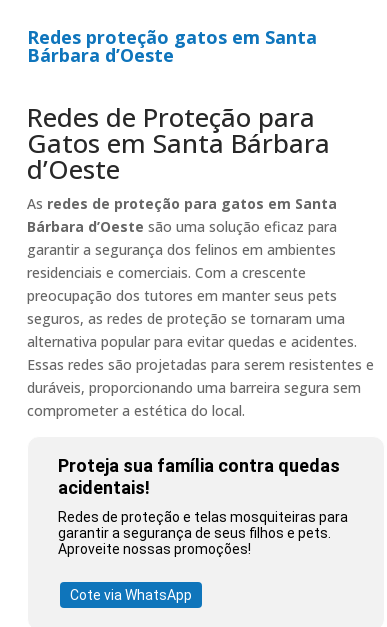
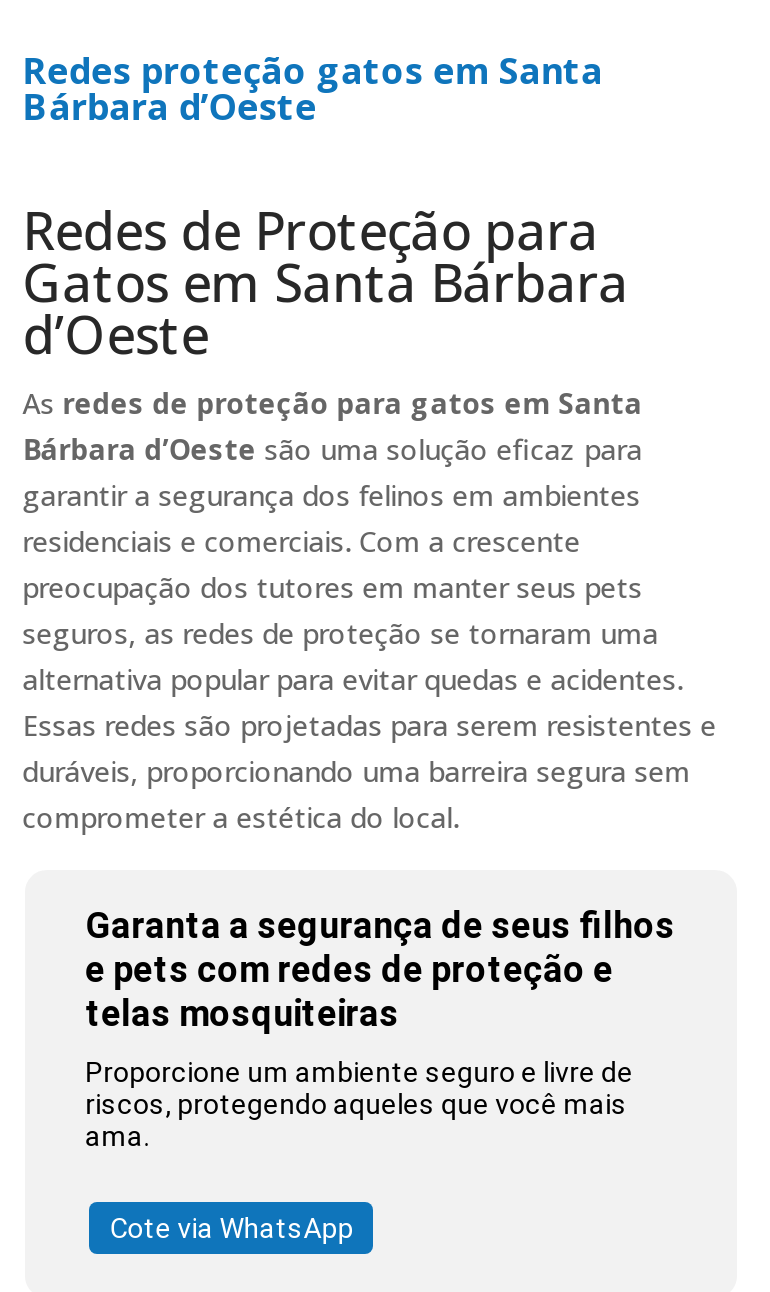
- Proteja sua família contra quedas
- acidentais!
+ Garanta a segurança de seus filhos
+ e pets com redes de proteção e
+ telas mosquiteiras

- Redes de proteção e telas mosquiteiras para
- garantir a segurança de seus filhos e pets.
- Aproveite nossas promoções!
+ Proporcione um ambiente seguro e livre de
+ riscos, protegendo aqueles que você mais
+ ama.
